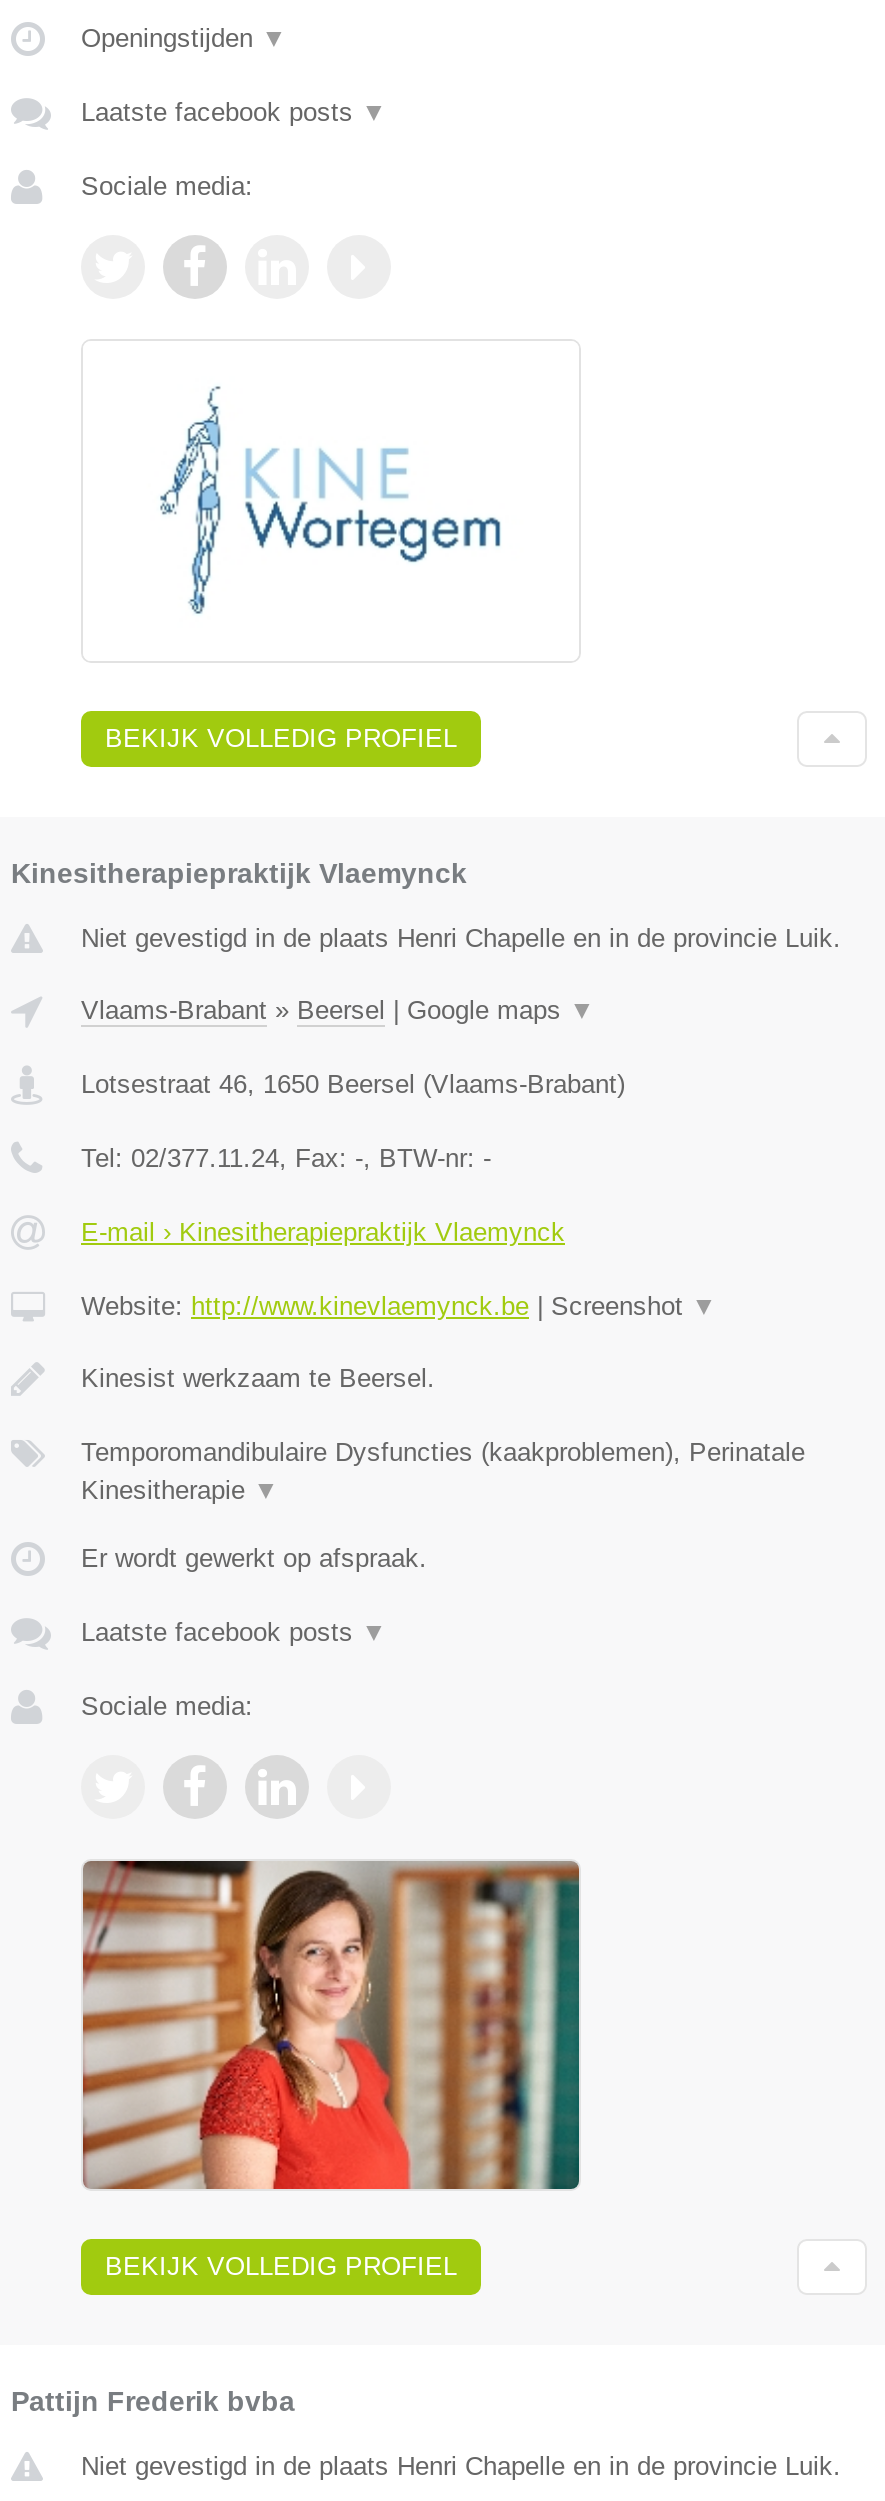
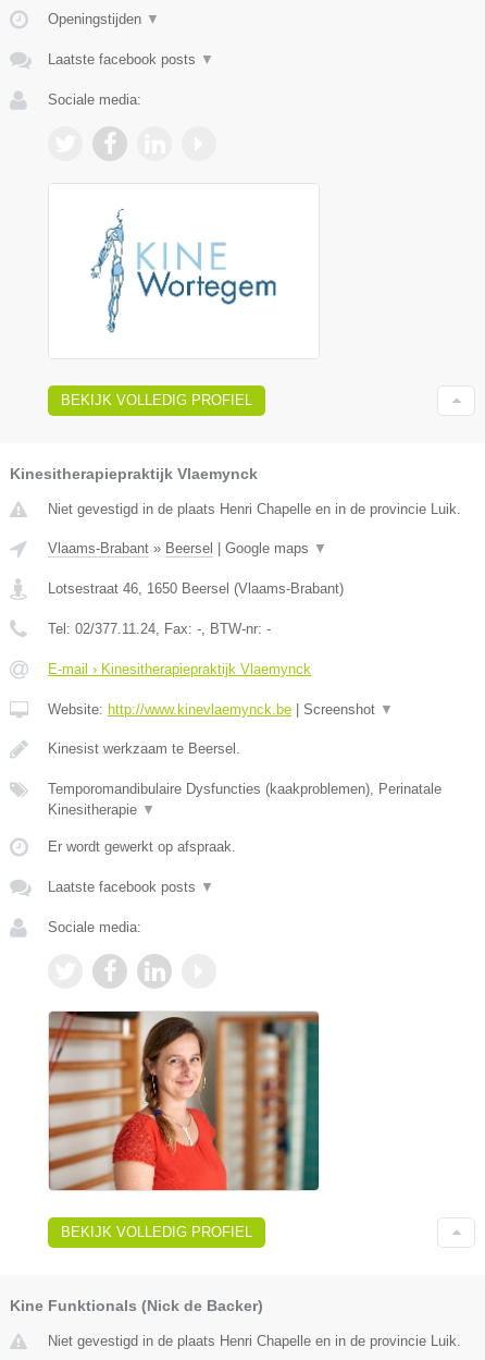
- Pattijn Frederik bvba
+ Kine Funktionals (Nick de Backer)
